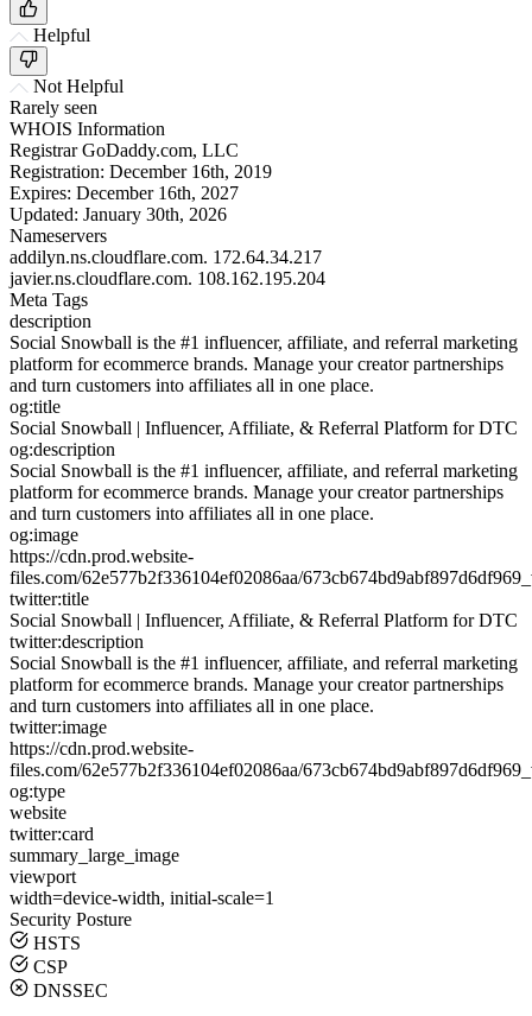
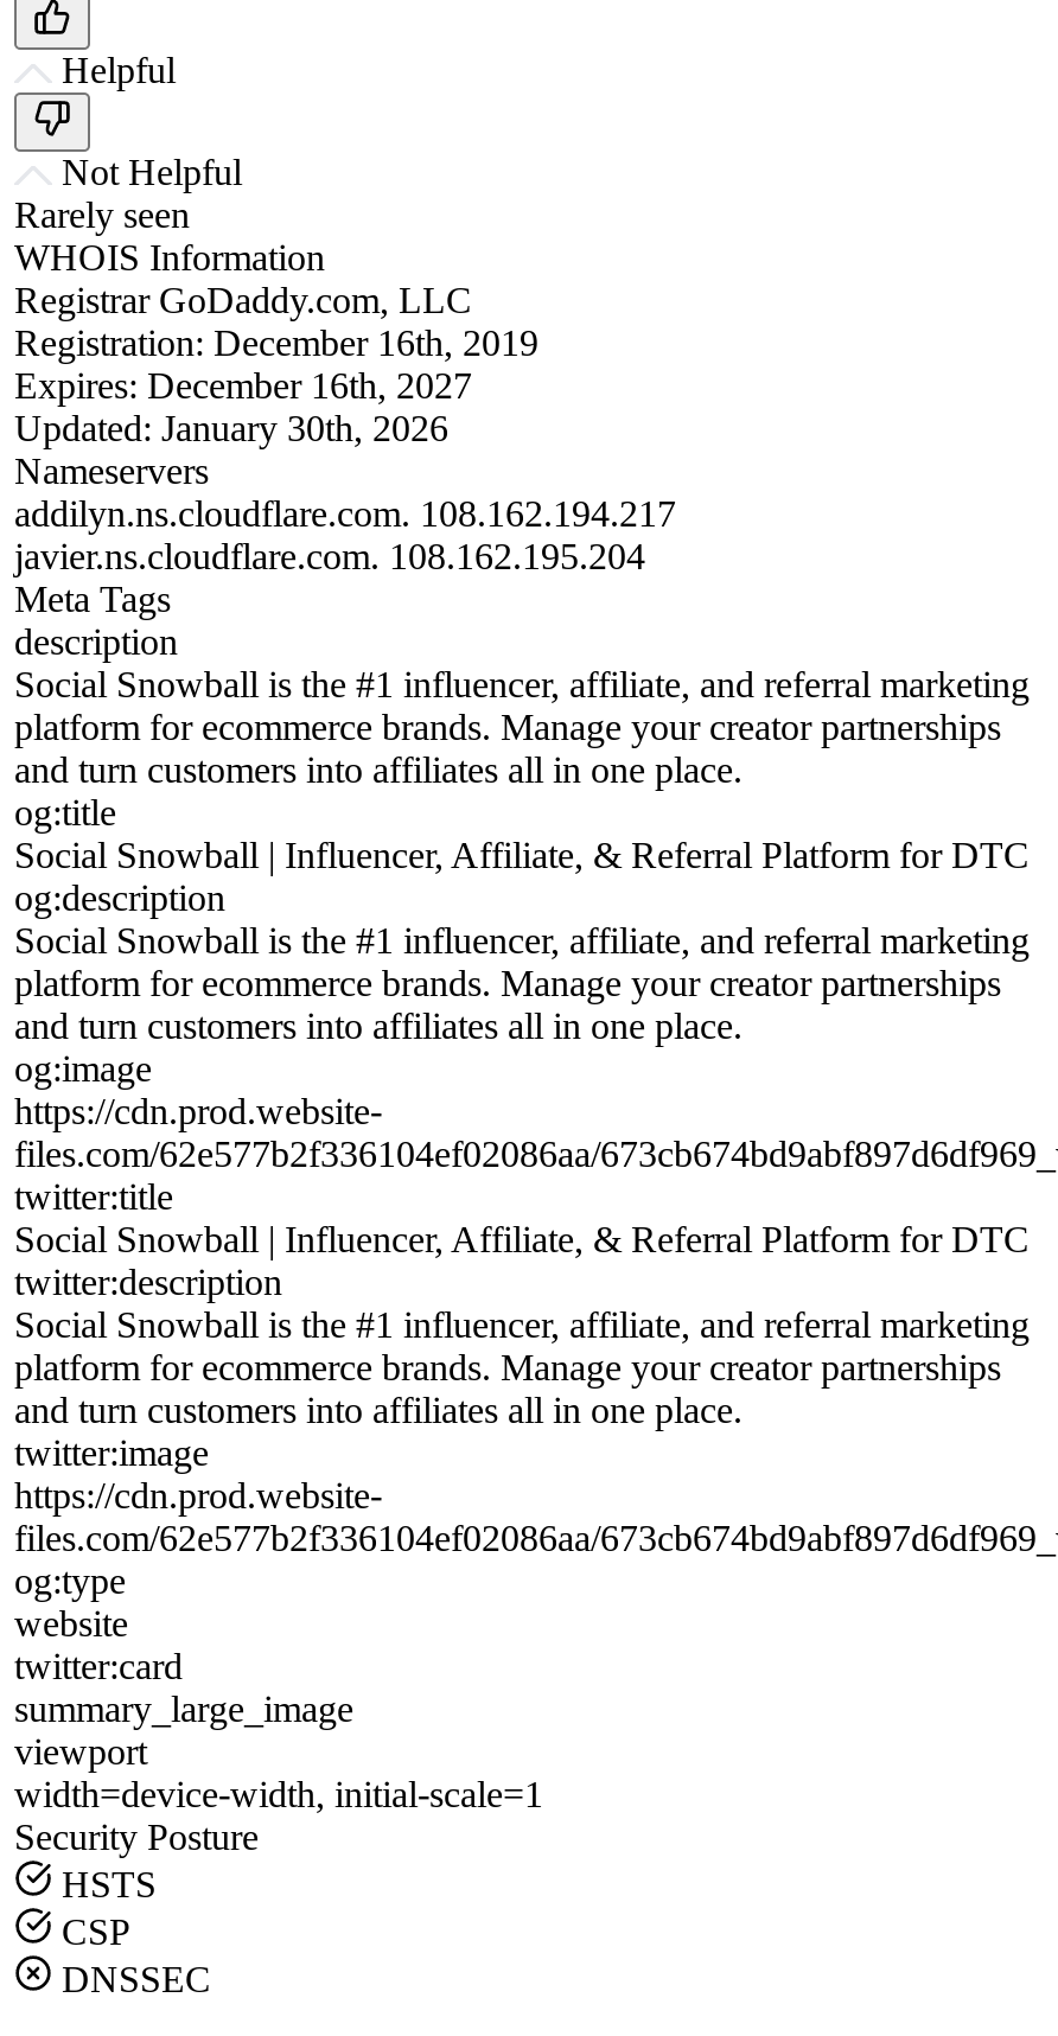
- addilyn.ns.cloudflare.com. 172.64.34.217
+ addilyn.ns.cloudflare.com. 108.162.194.217
